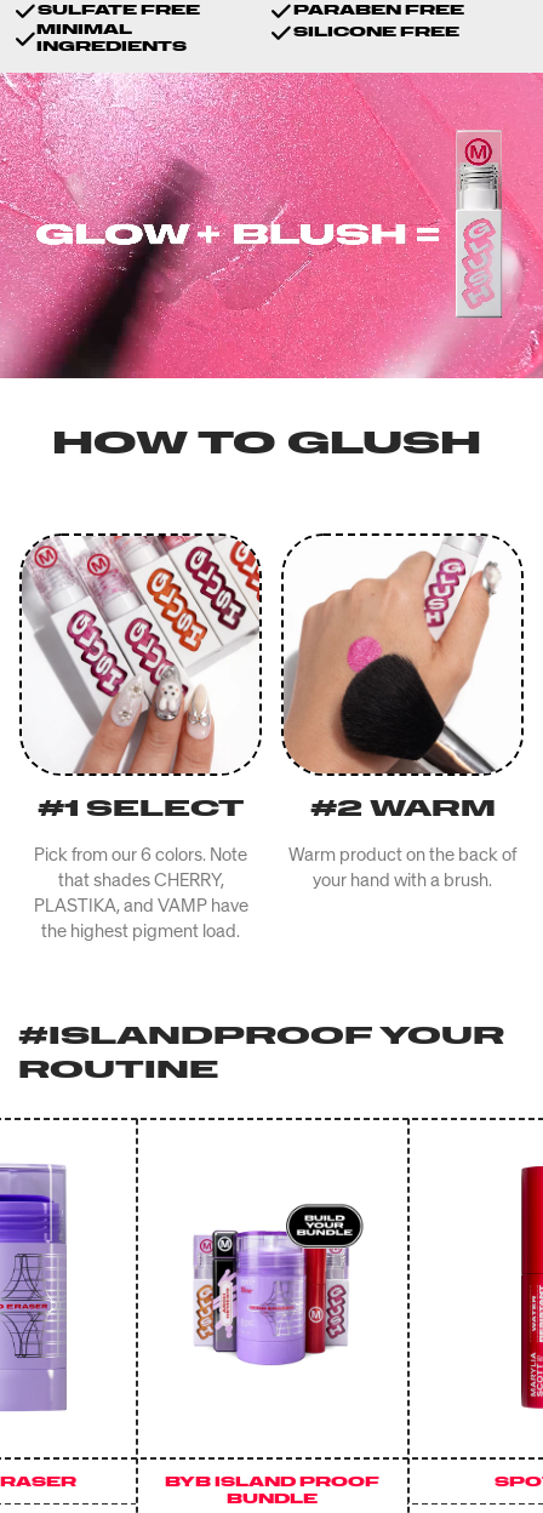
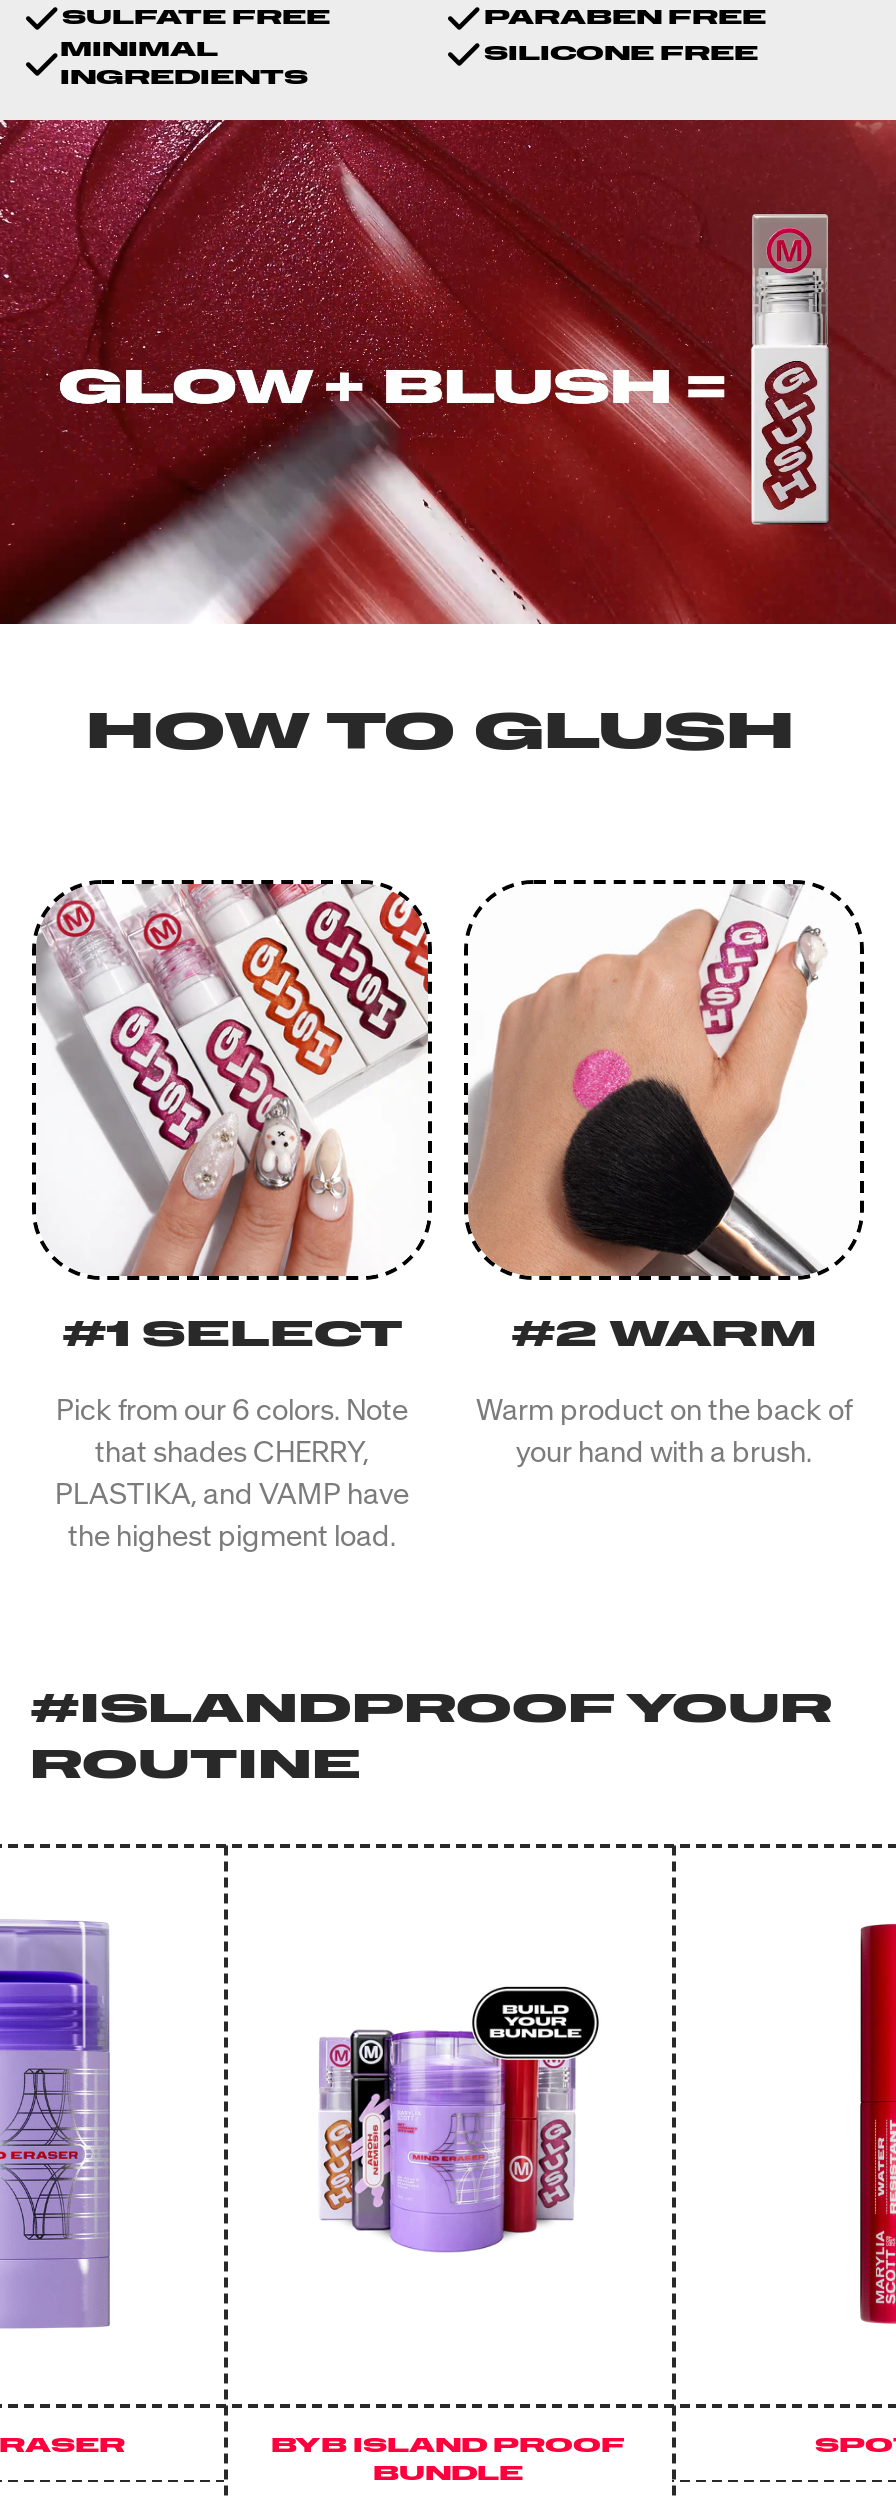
- [image]
+ [image]
